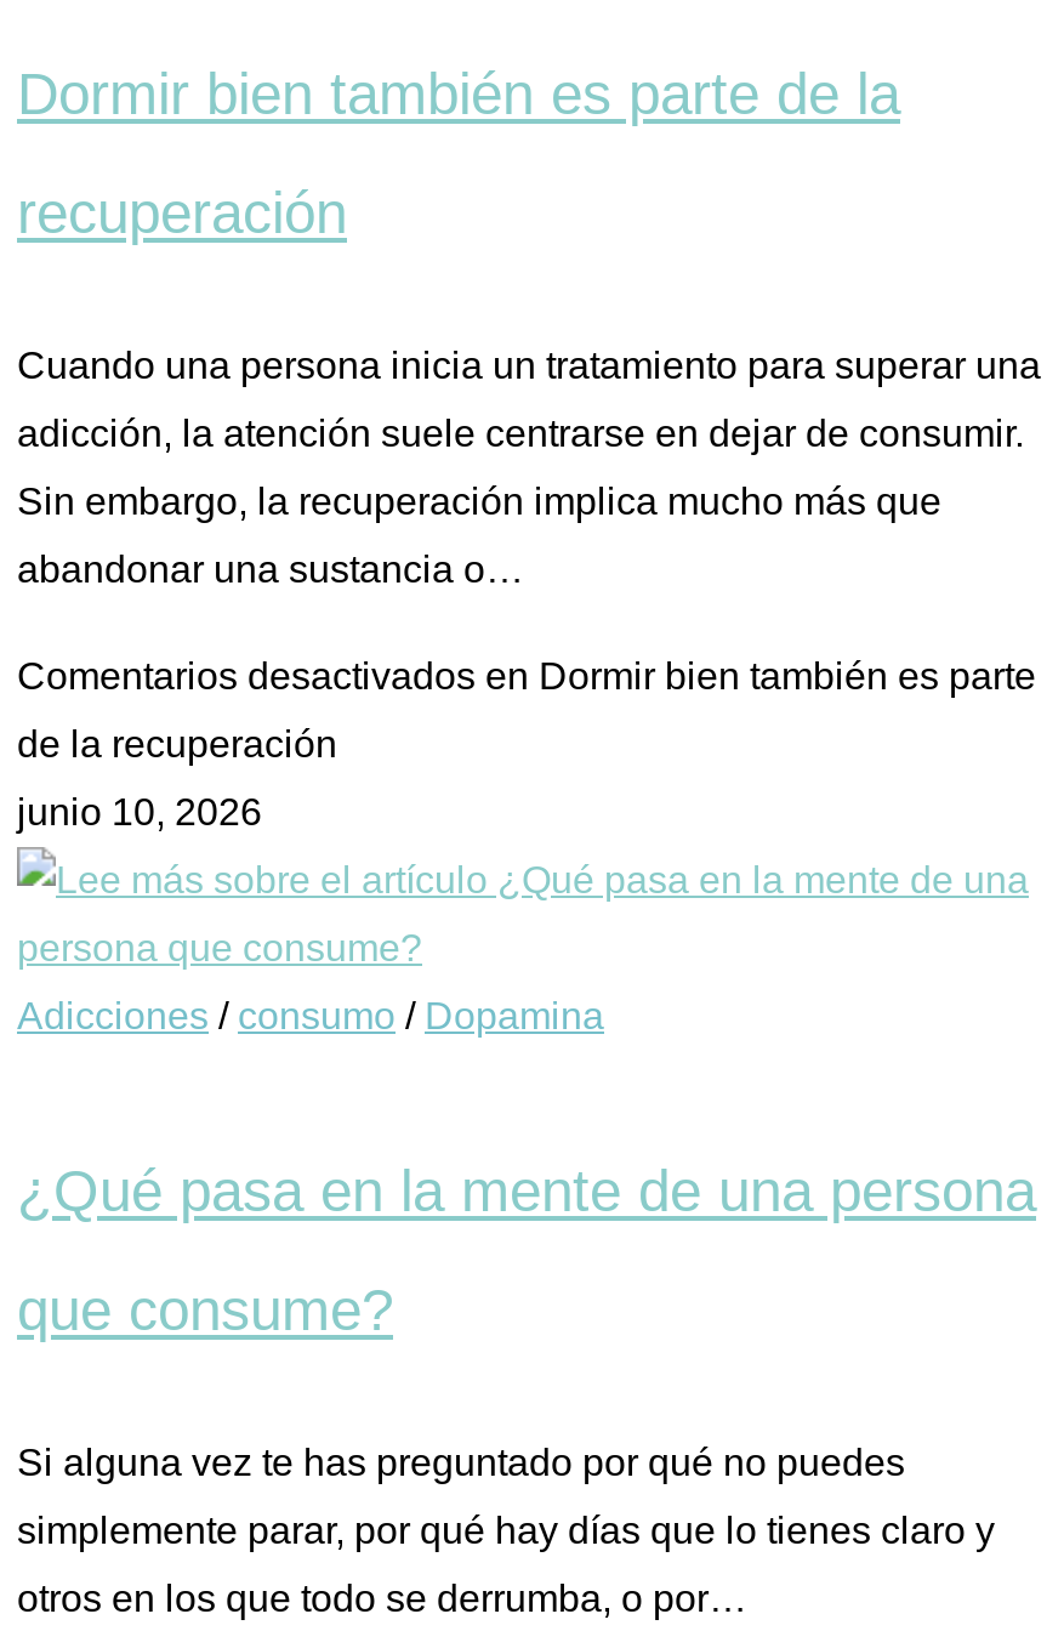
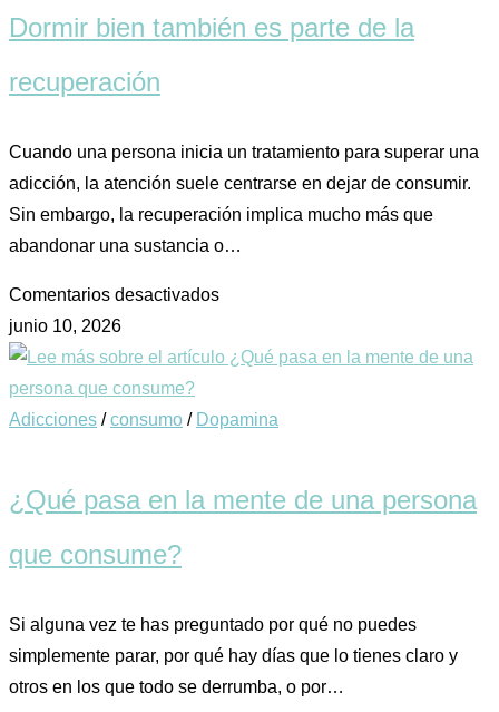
- Comentarios desactivados en Dormir bien también es parte
- de la recuperación
+ Comentarios desactivados
